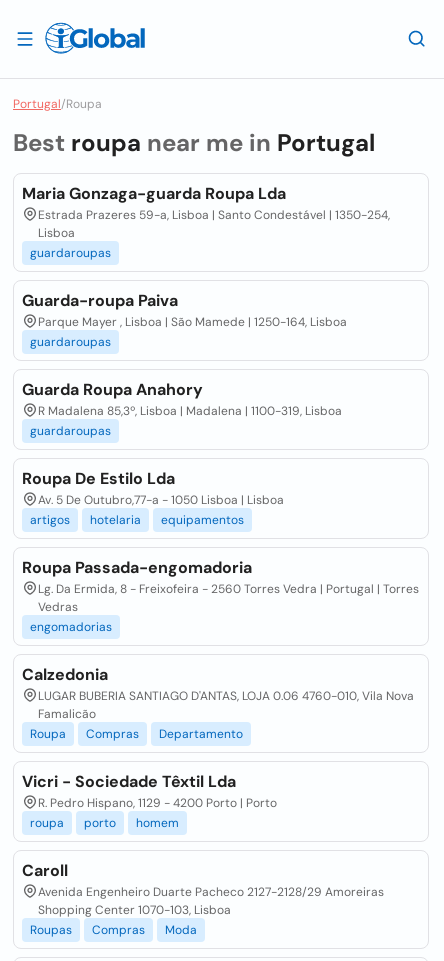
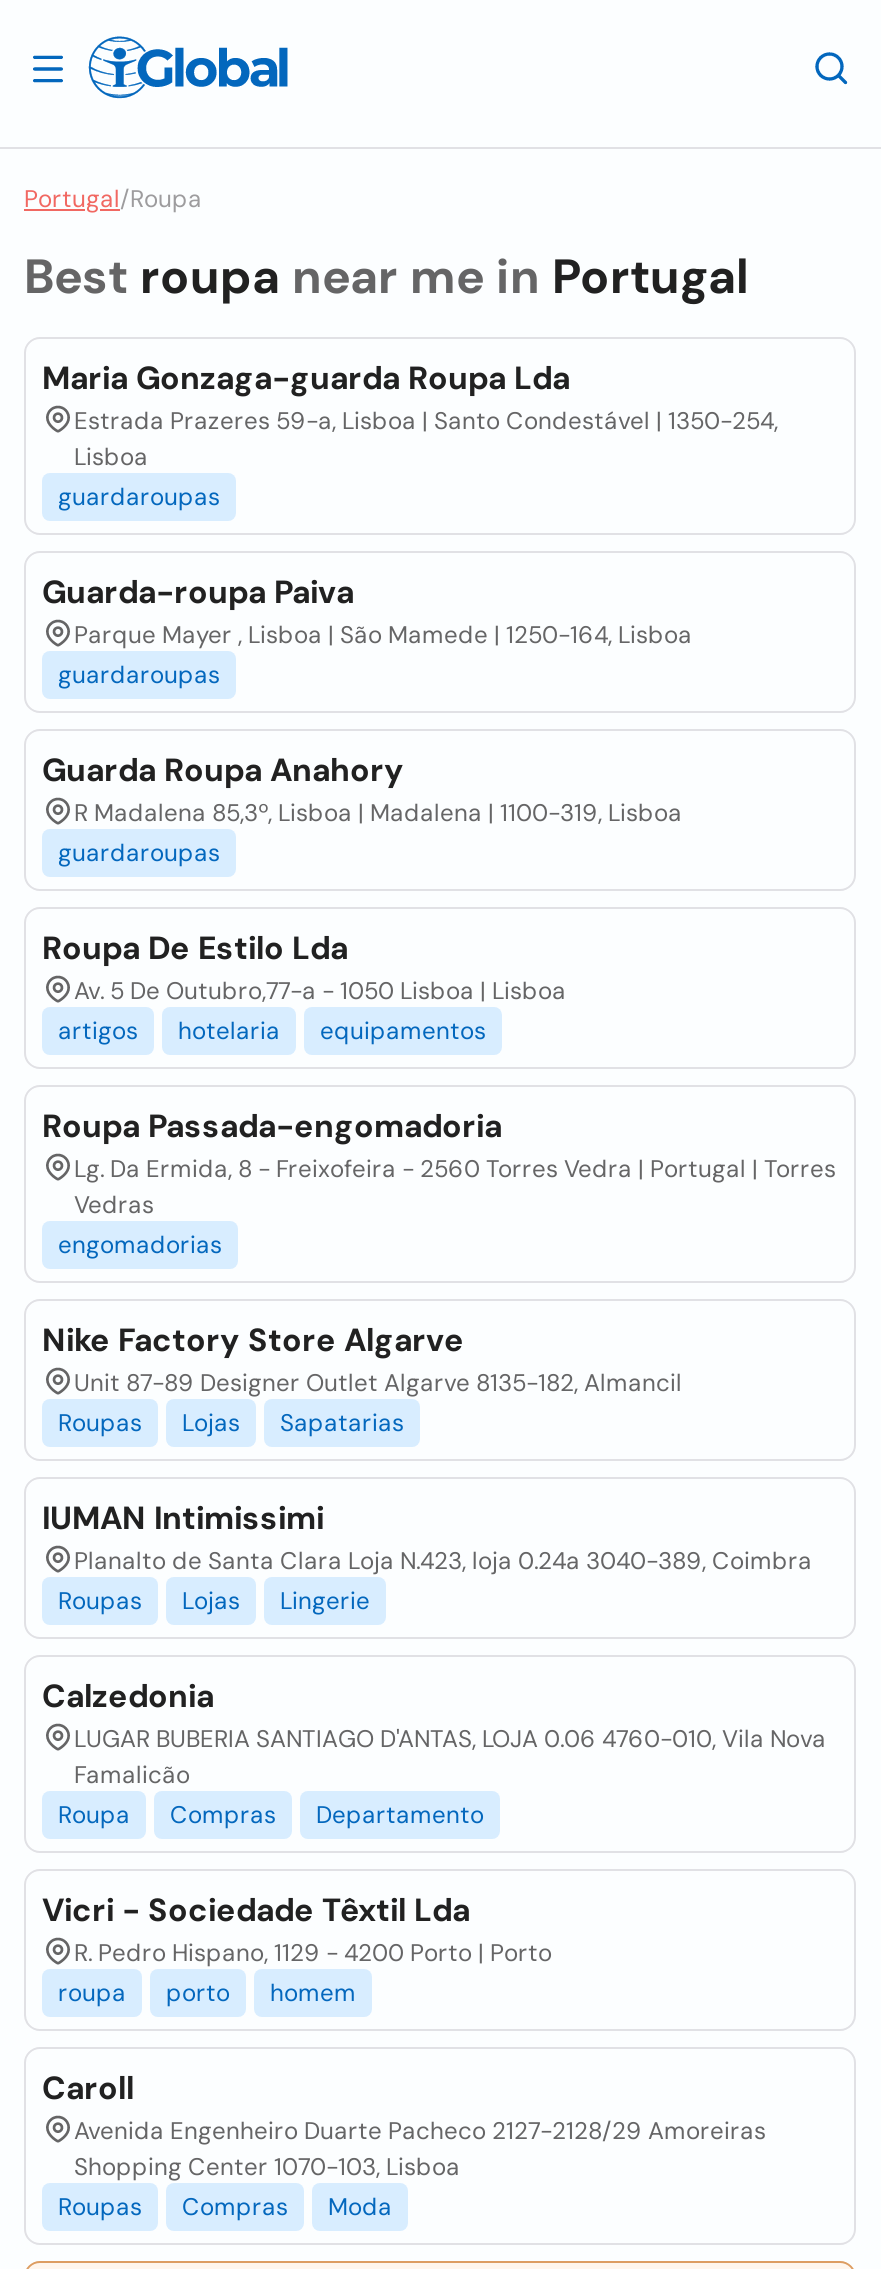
+ Nike Factory Store Algarve
+ Unit 87-89 Designer Outlet Algarve 8135-182, Almancil
+ Roupas
+ Lojas
+ Sapatarias
+ IUMAN Intimissimi
+ Planalto de Santa Clara Loja N.423, loja 0.24a 3040-389, Coimbra
+ Roupas
+ Lojas
+ Lingerie
